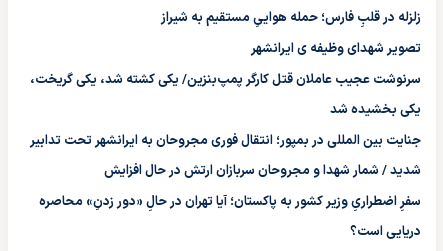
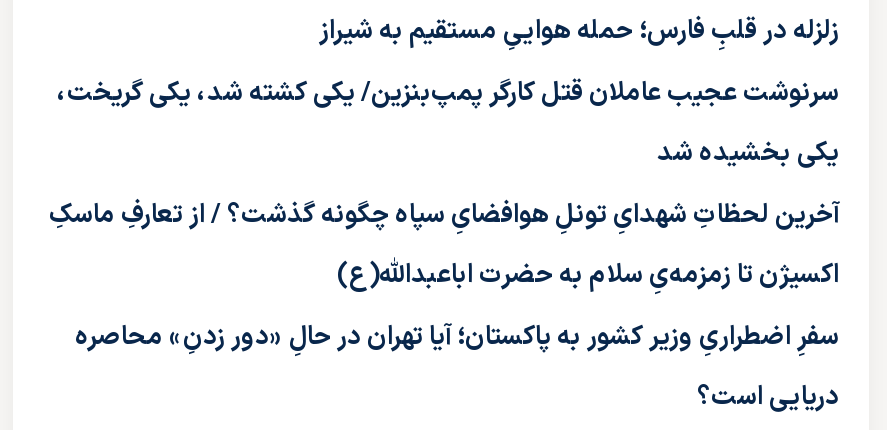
- تصویر شهدای وظیفه ی ایرانشهر

- جنایت بین المللی در بمپور؛ انتقال فوری مجروحان به ایرانشهر تحت تدابیر
+ آخرین لحظاتِ شهدایِ تونلِ هوافضایِ سپاه چگونه گذشت؟ / از تعارفِ ماسکِ

- شدید / شمار شهدا و مجروحان سربازان ارتش در حال افزایش
+ اکسیژن تا زمزمه‌یِ سلام به حضرت اباعبدالله(ع)
